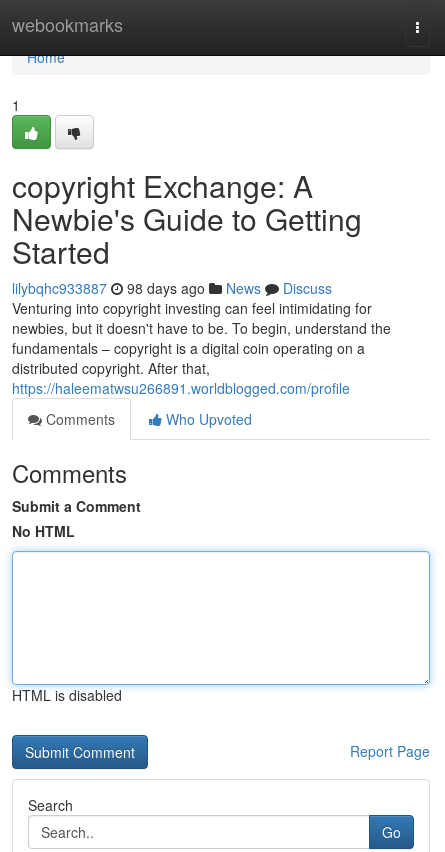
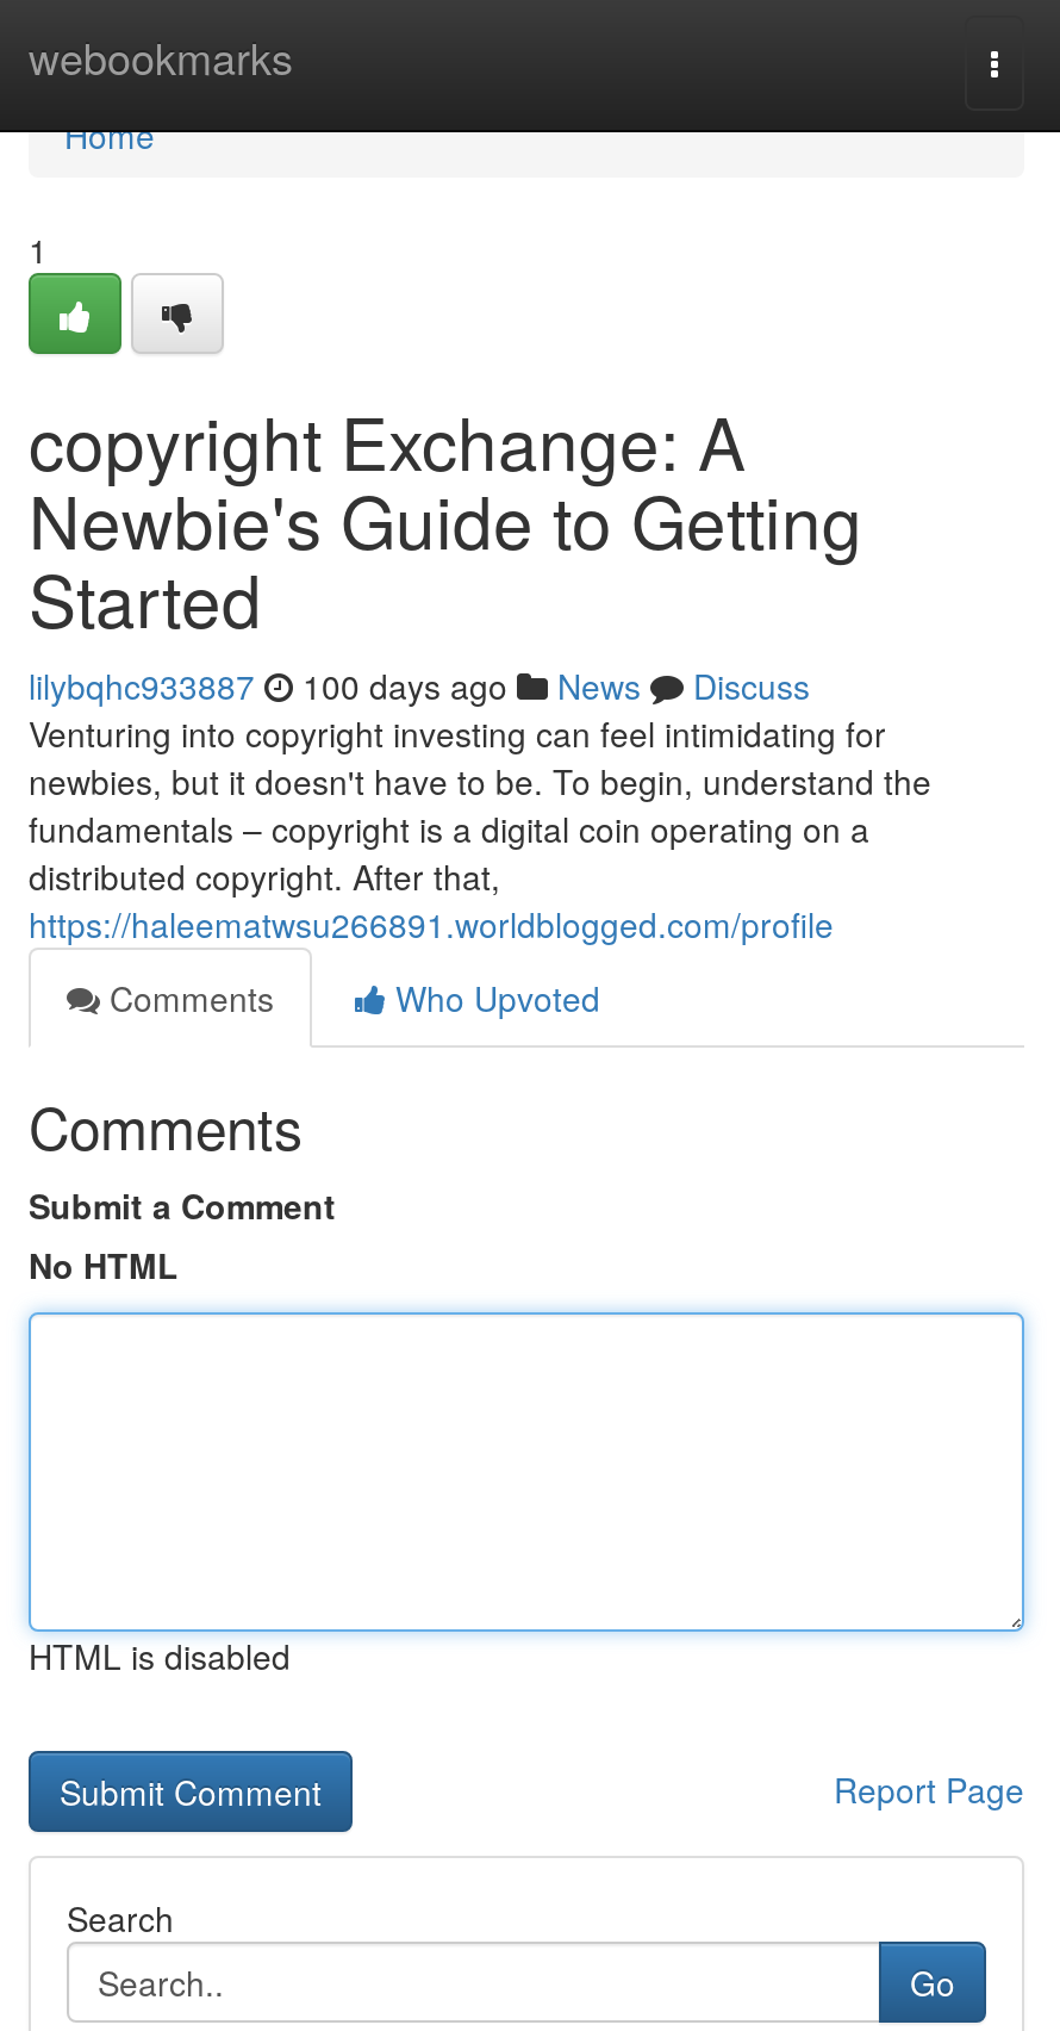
- lilybqhc933887 98 days ago News Discuss
+ lilybqhc933887 100 days ago News Discuss
